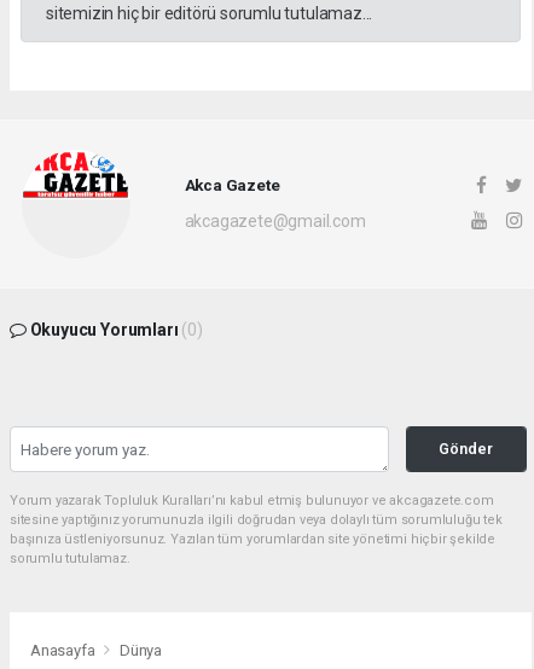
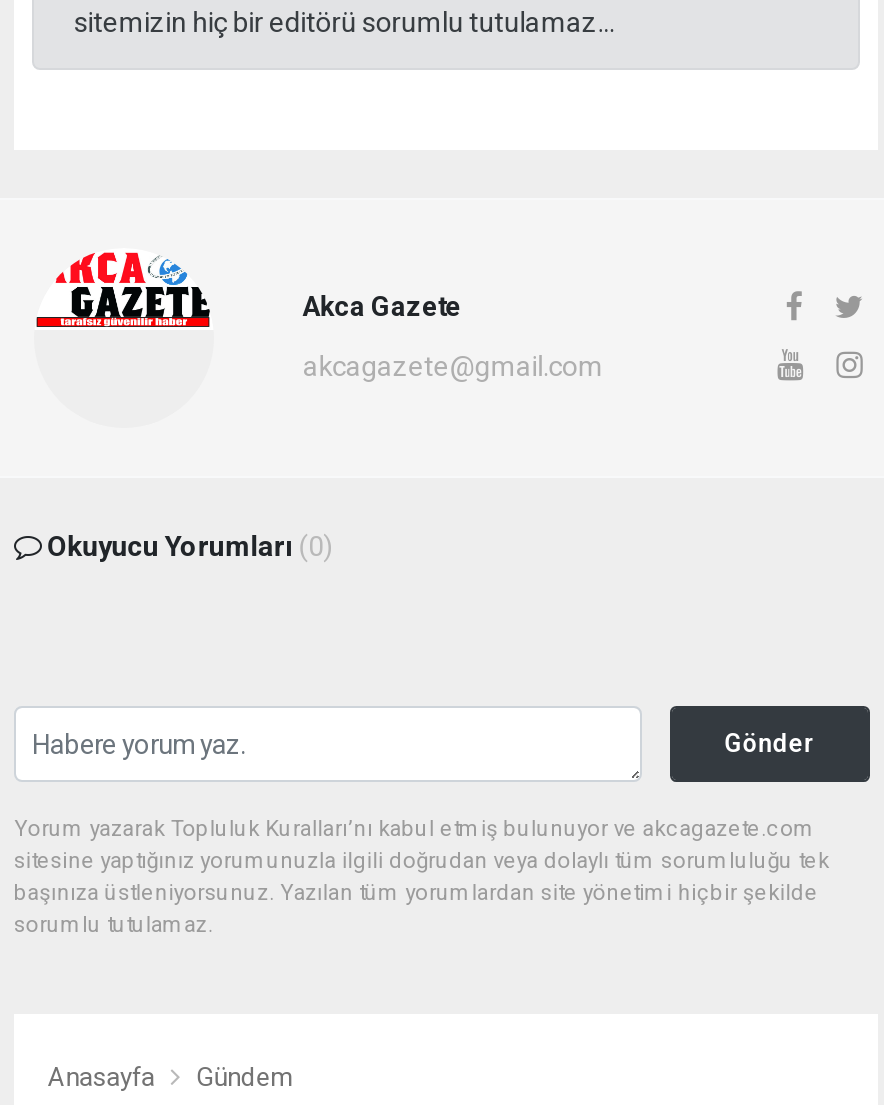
- Dünya
+ Gündem
